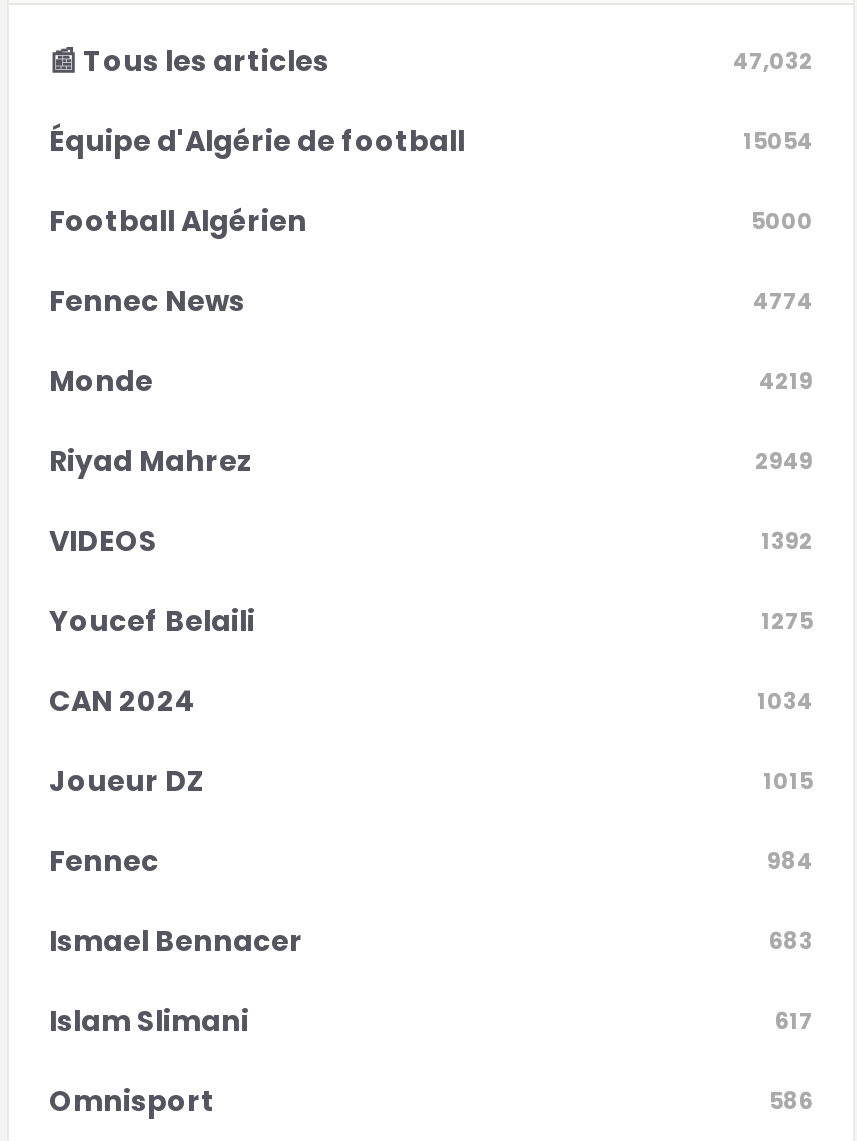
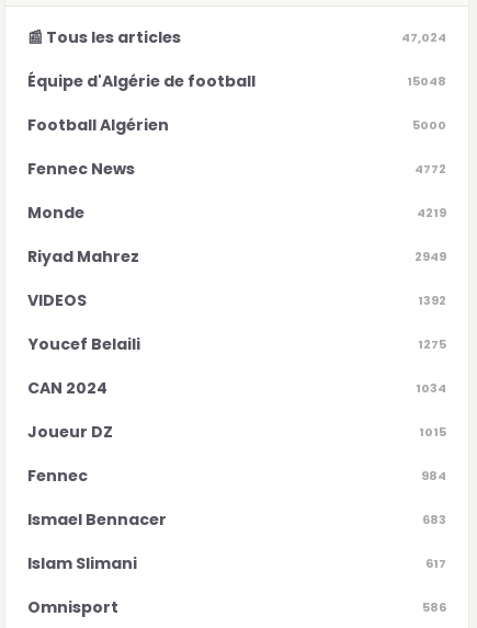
- 47,032
+ 47,024

- 15054
+ 15048

- 4774
+ 4772
